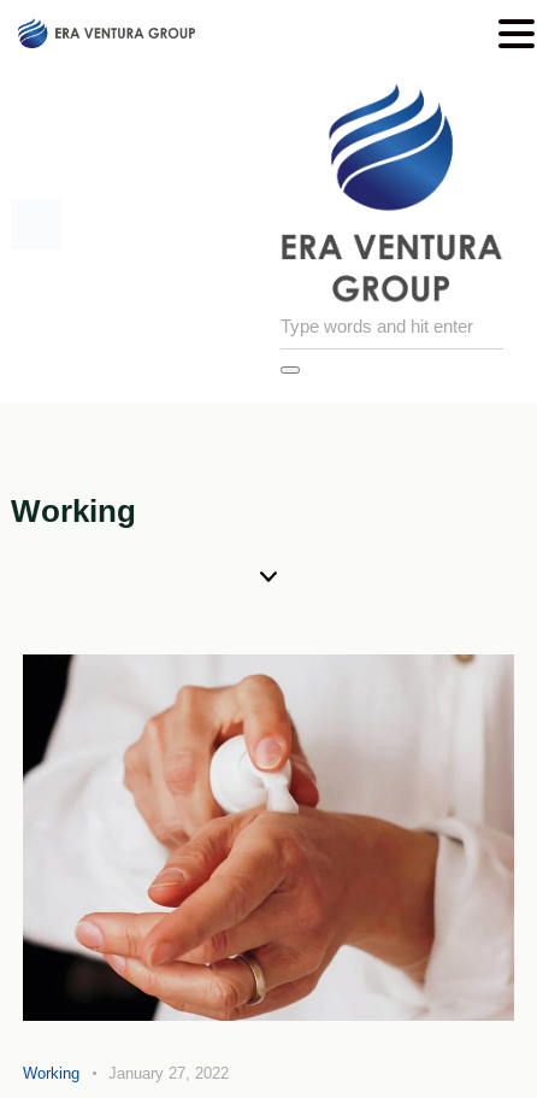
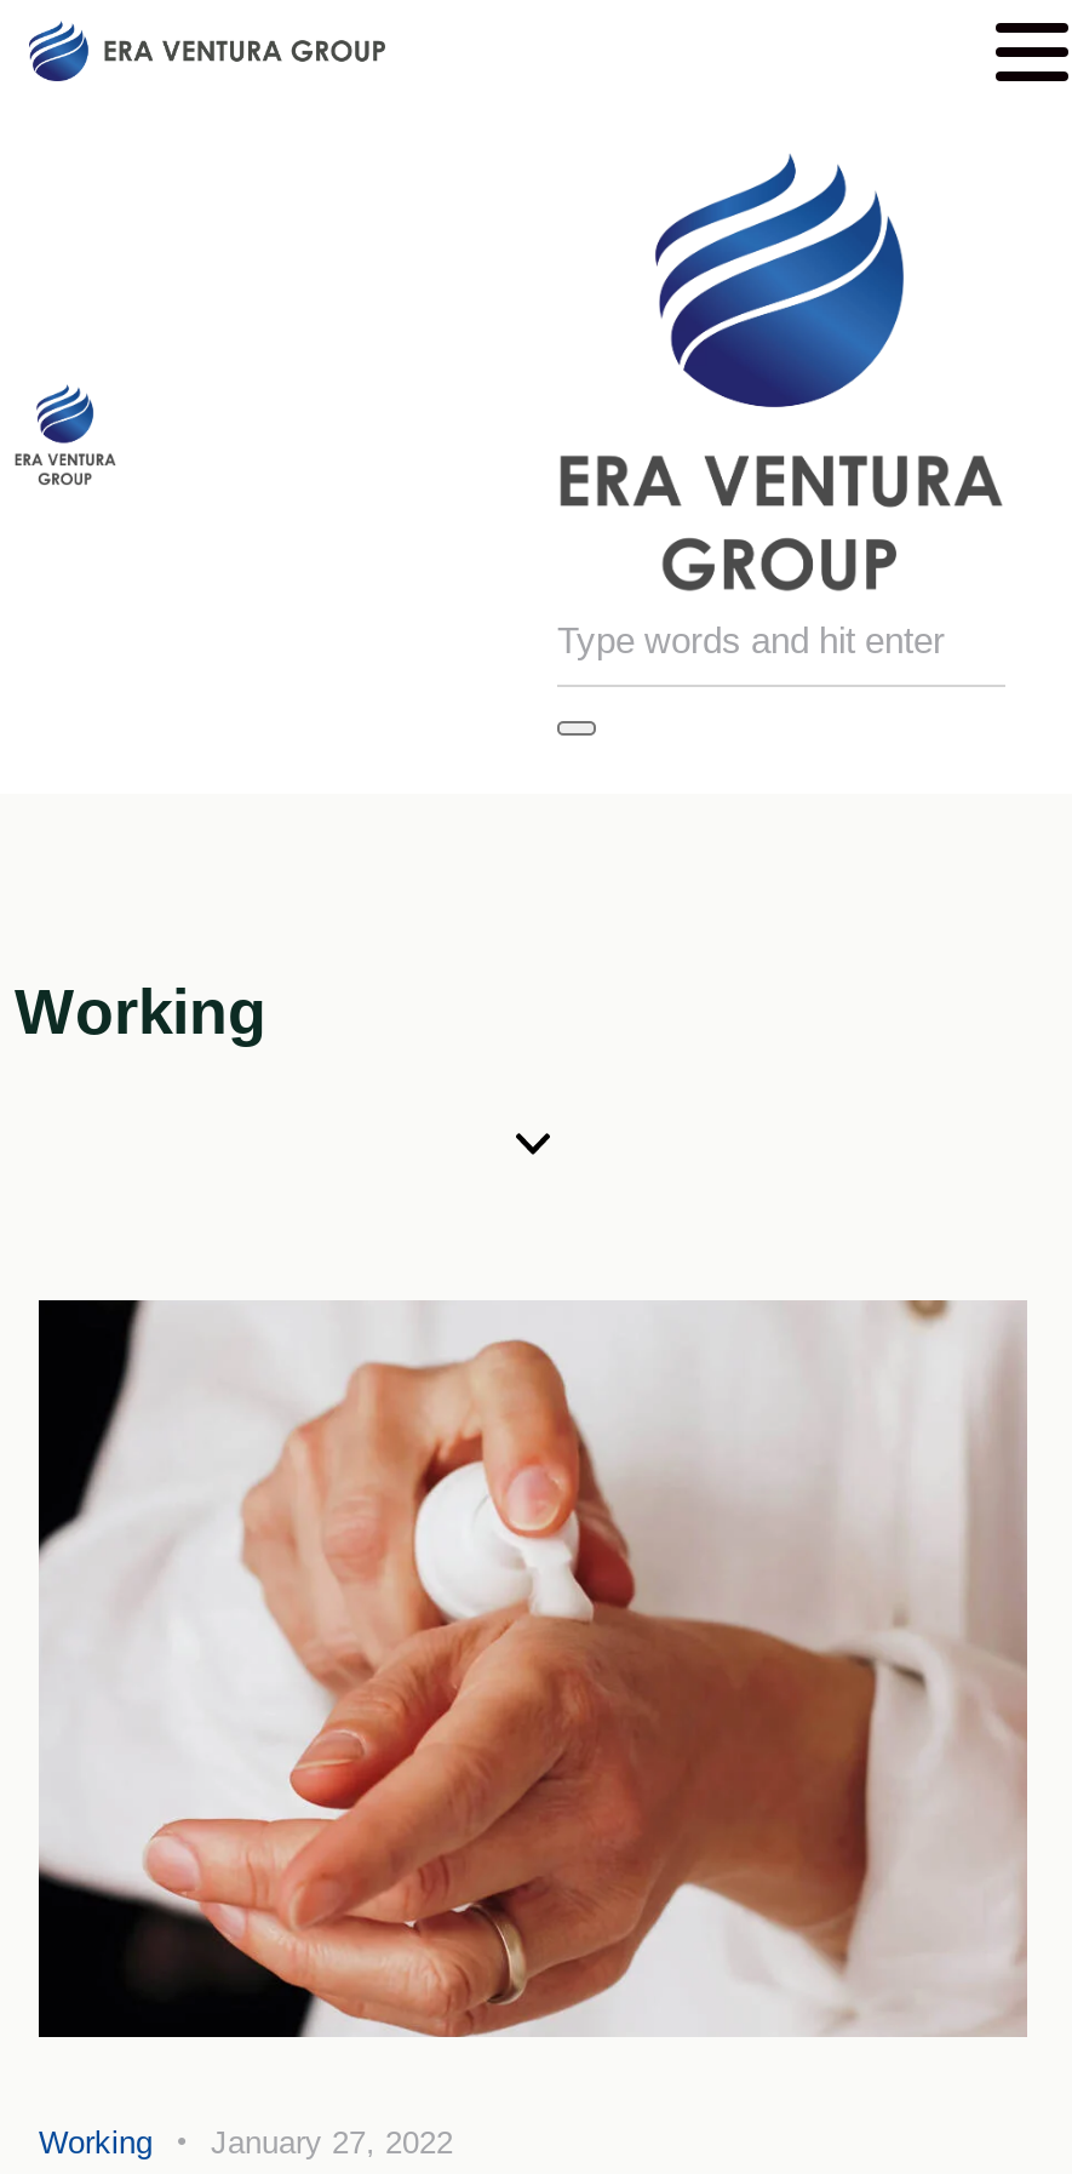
+ [image]
